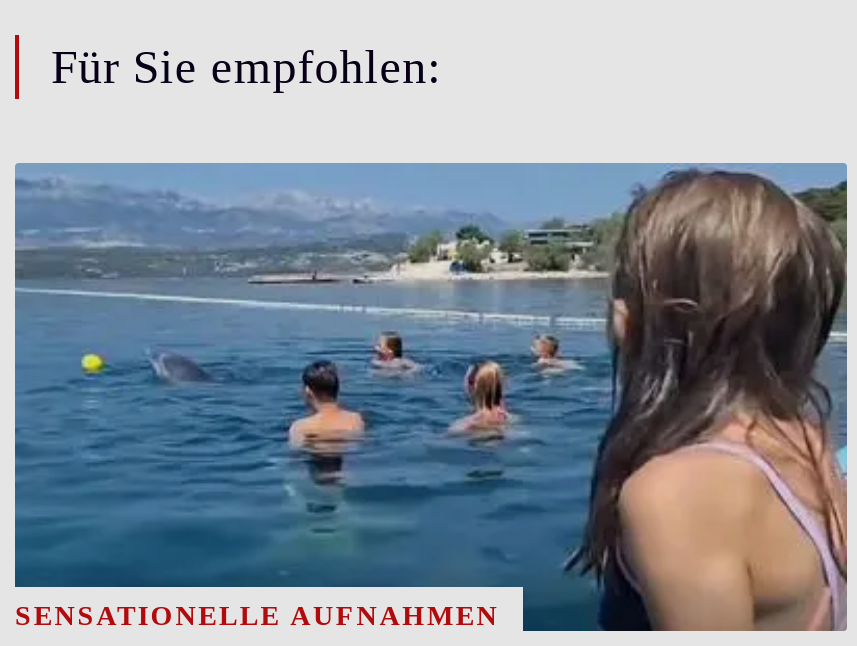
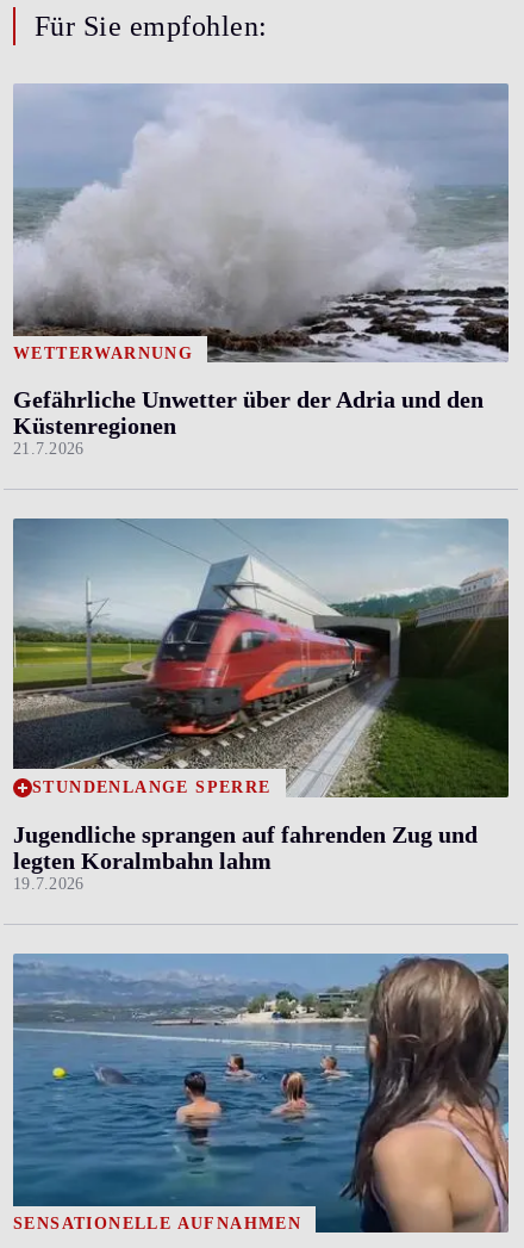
+ [image]
+ STUNDENLANGE SPERRE

+ Gefährliche Unwetter über der Adria und den
+ Küstenregionen
+ 21.7.2026

+ [image]
+ WETTERWARNUNG

+ Jugendliche sprangen auf fahrenden Zug und
+ legten Koralmbahn lahm
+ 19.7.2026
